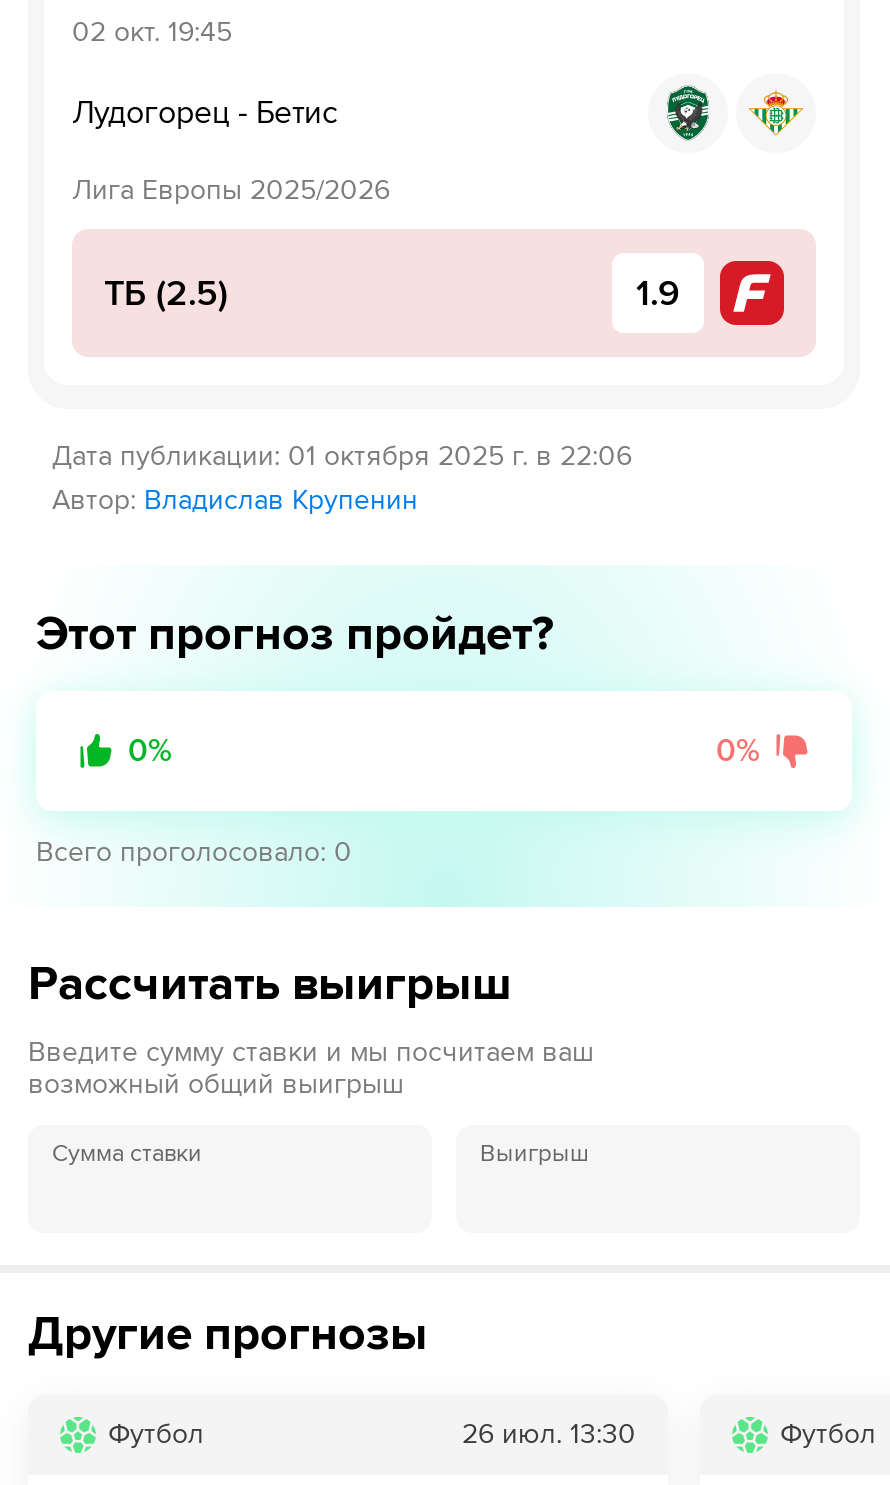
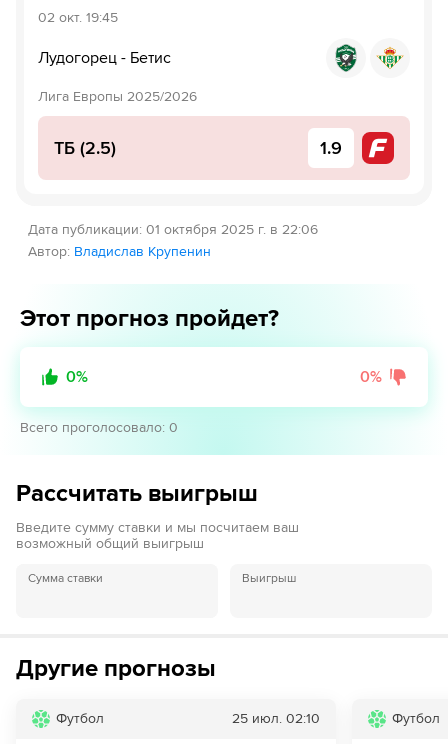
- 26 июл. 13:30
+ 25 июл. 02:10
